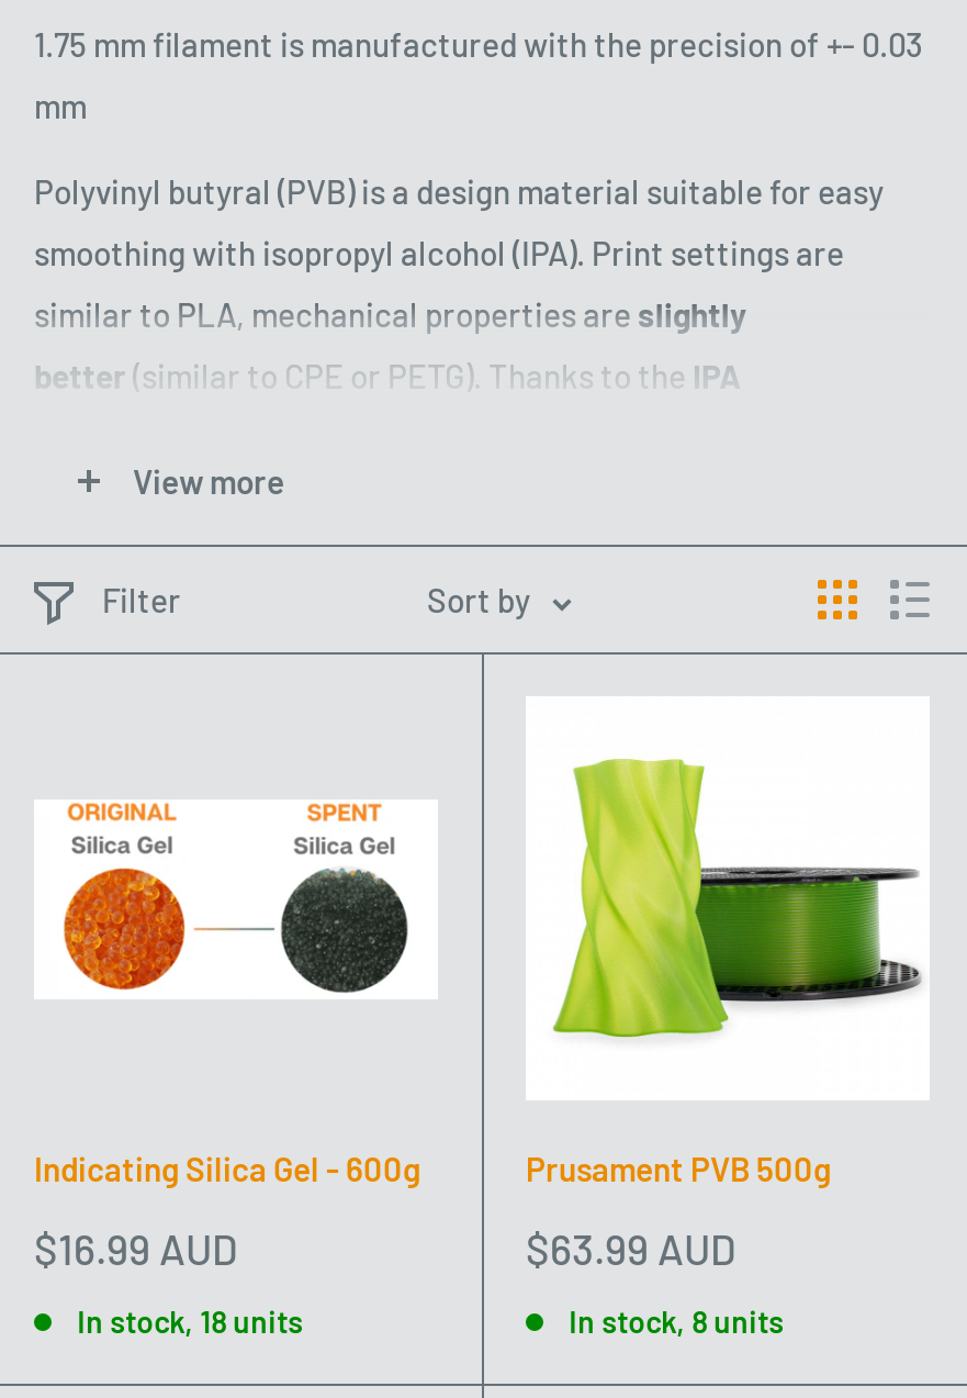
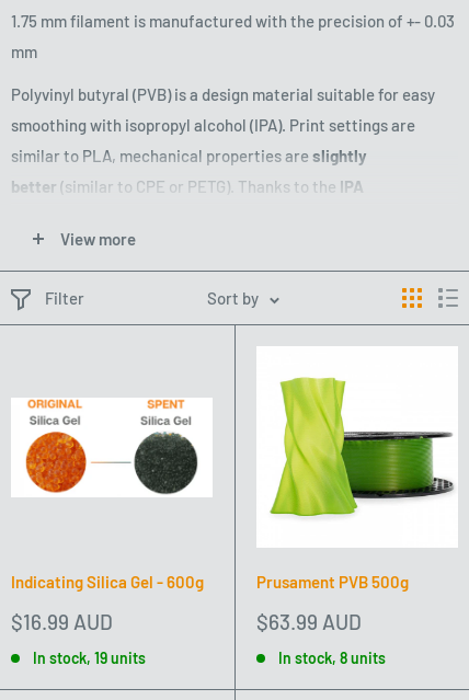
- In stock, 18 units
+ In stock, 19 units
